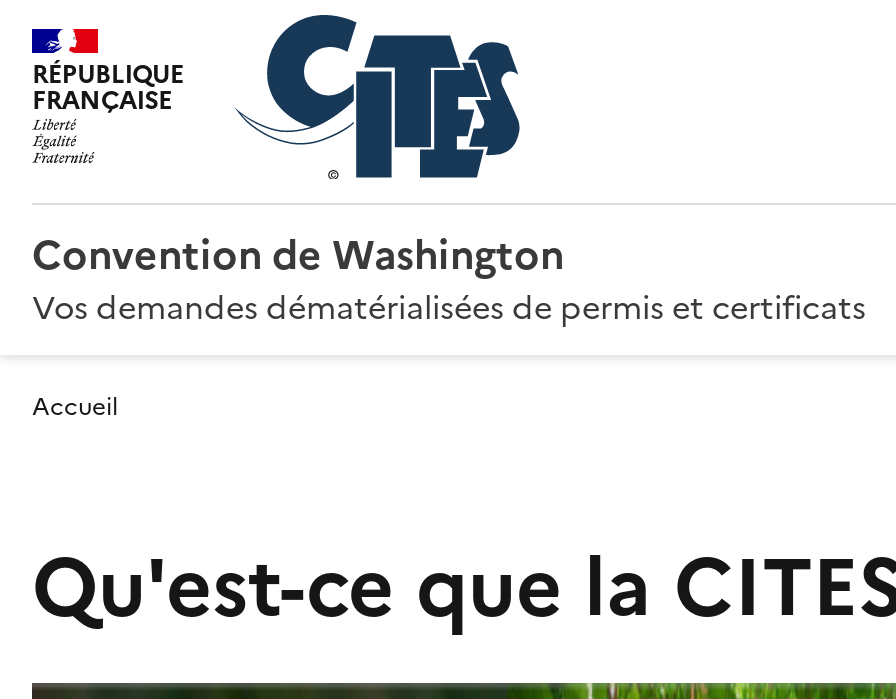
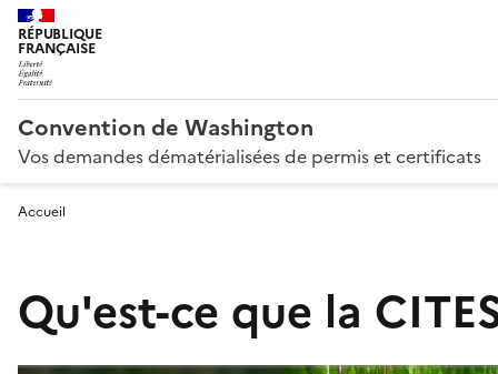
- [image]
